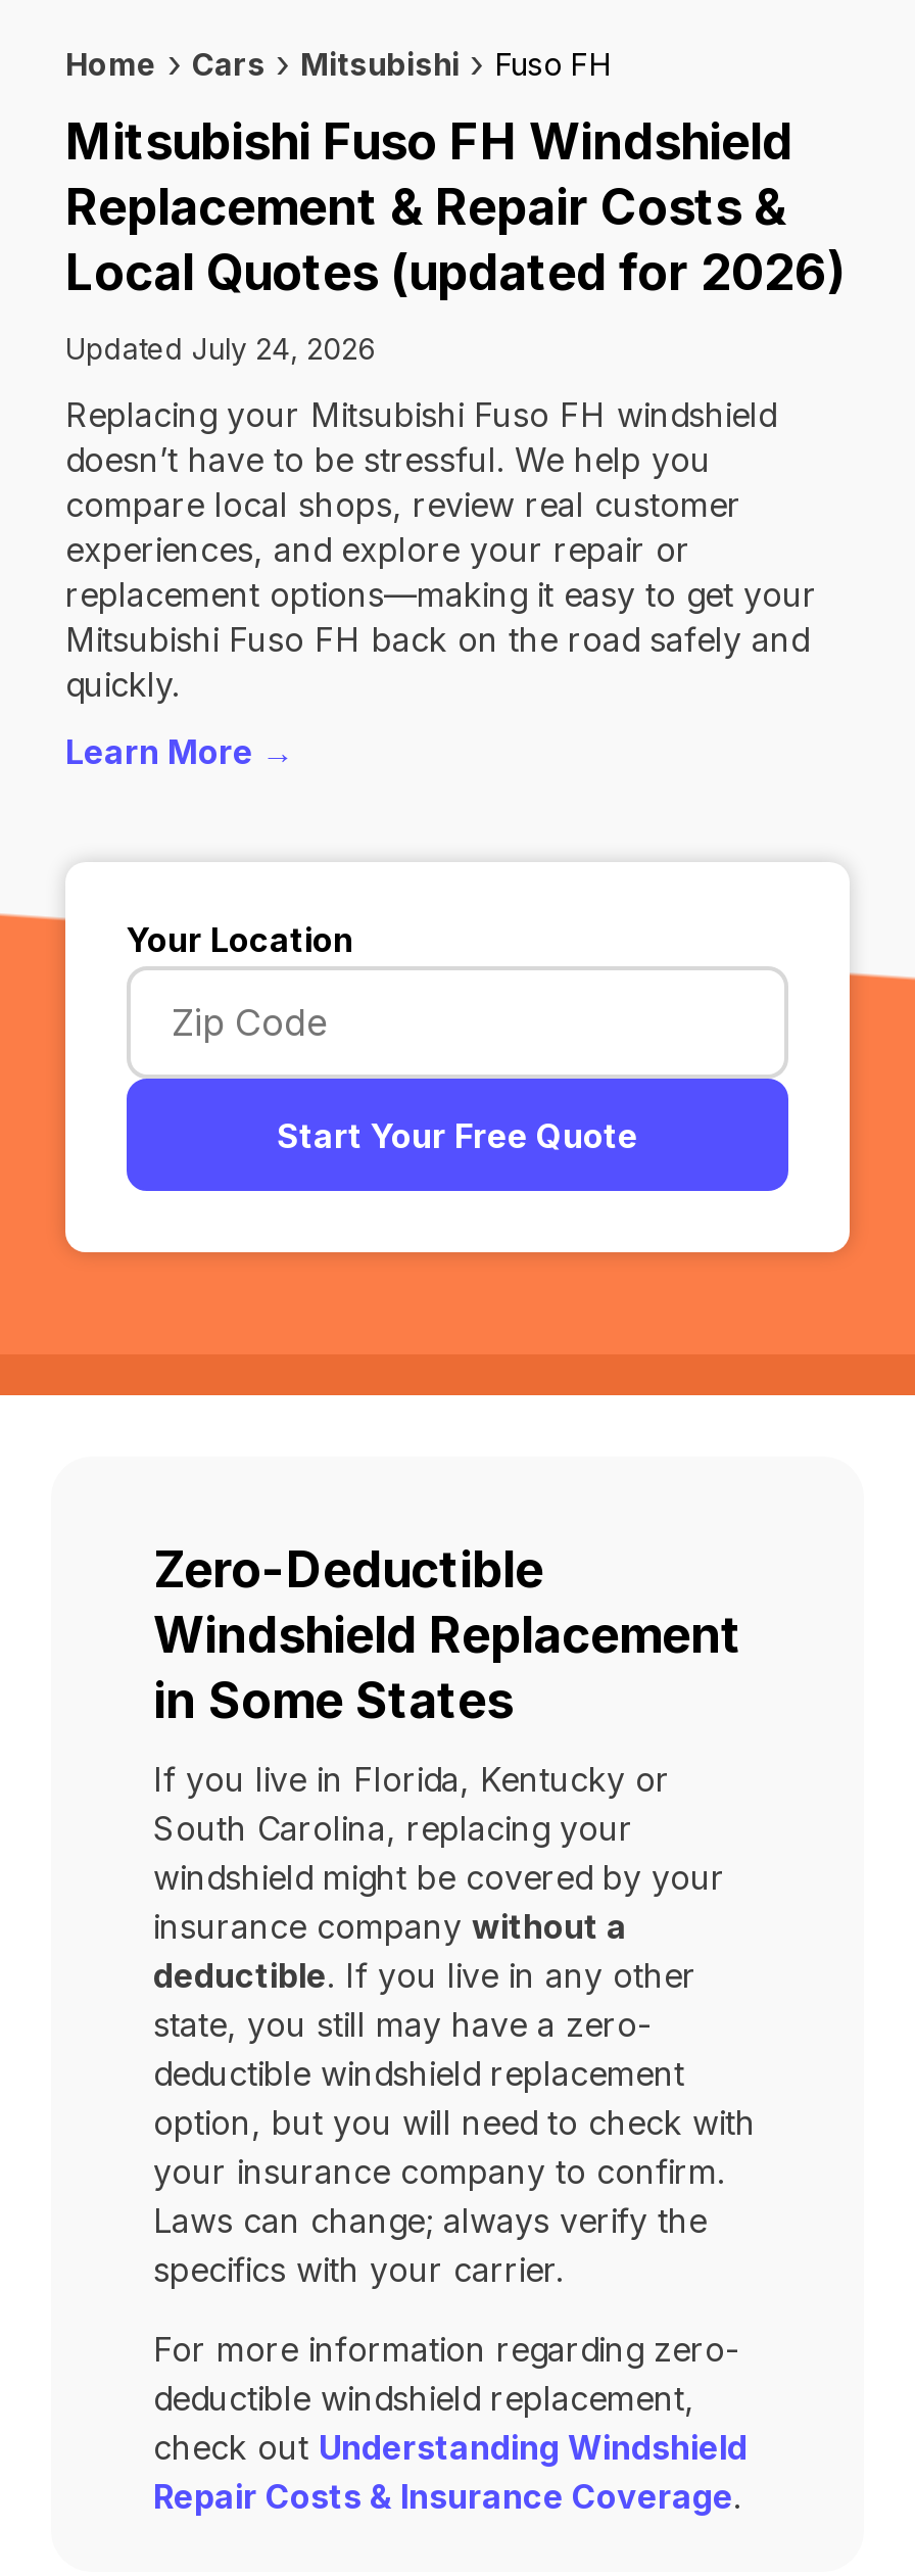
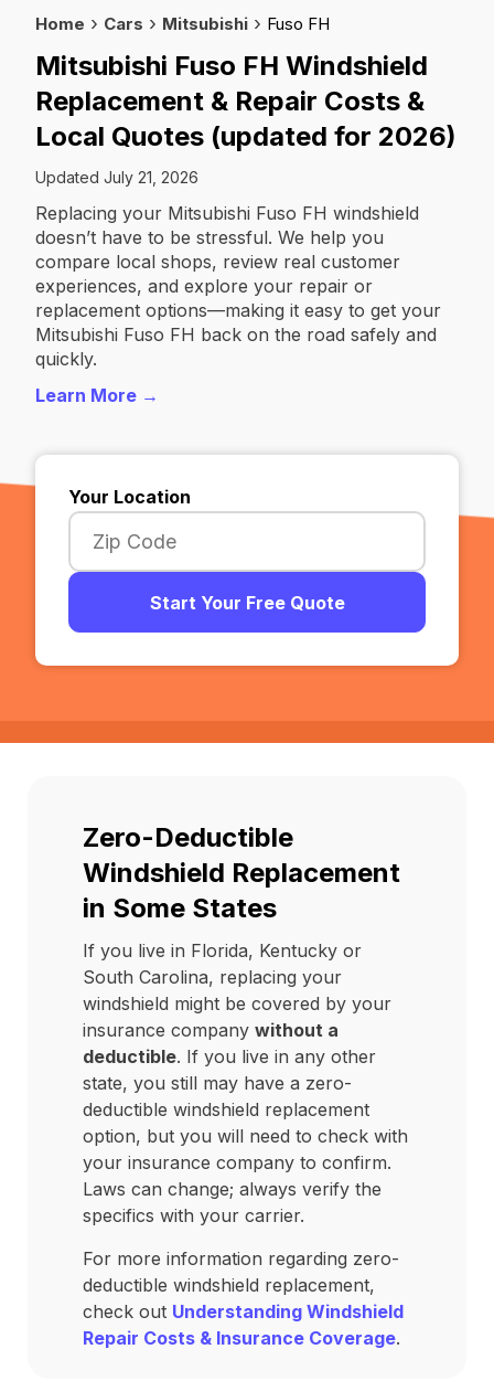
- Updated July 24, 2026
+ Updated July 21, 2026
